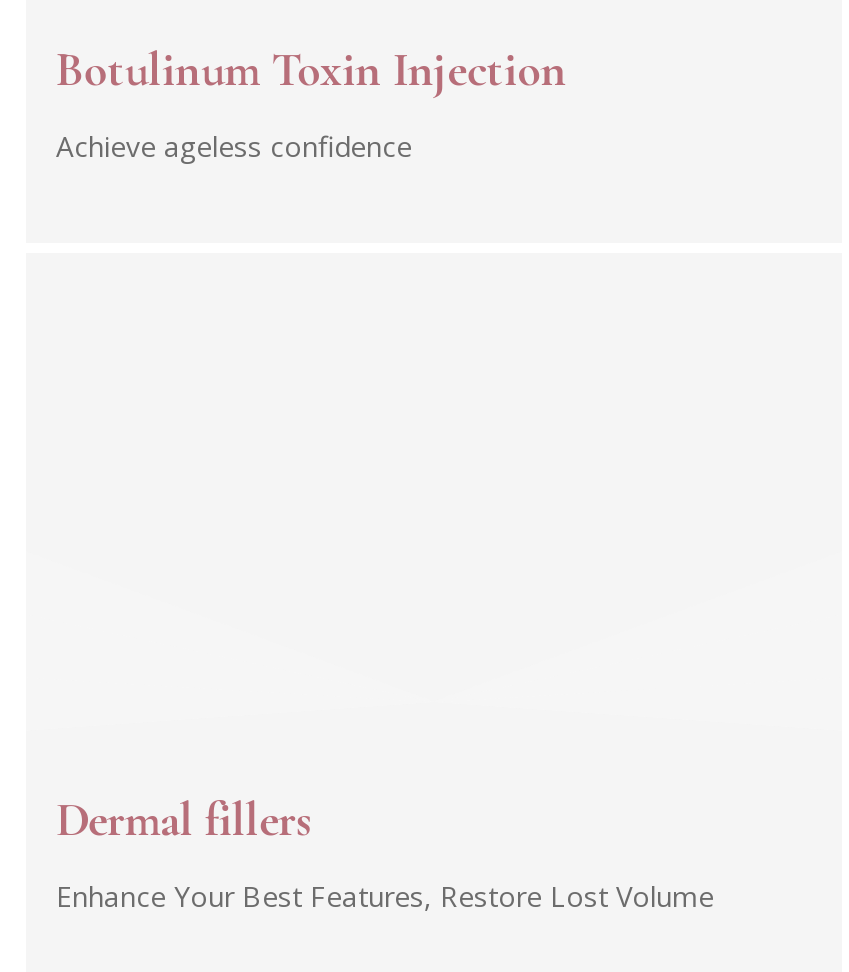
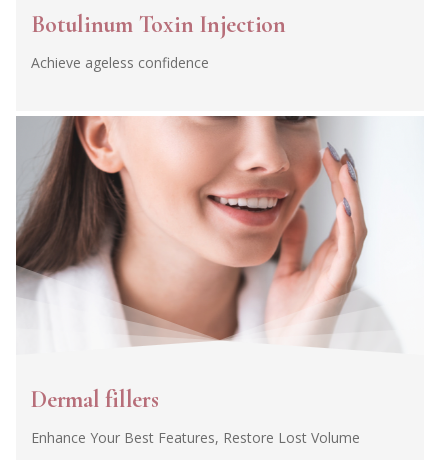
+ [image]
